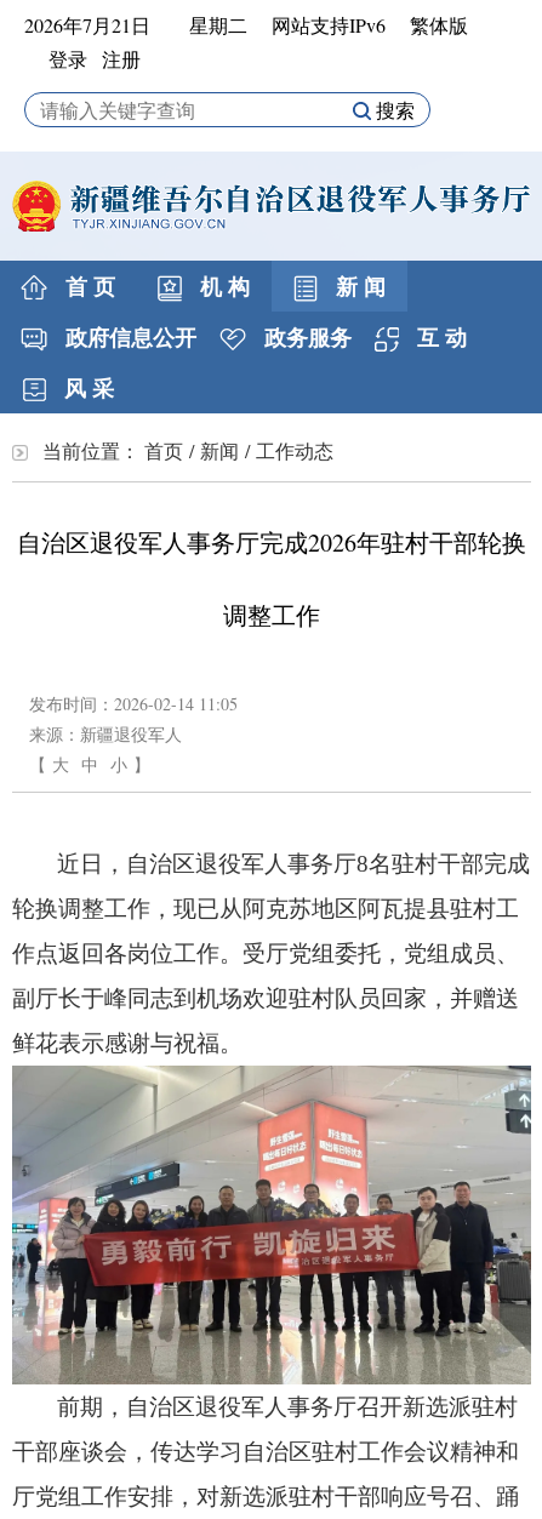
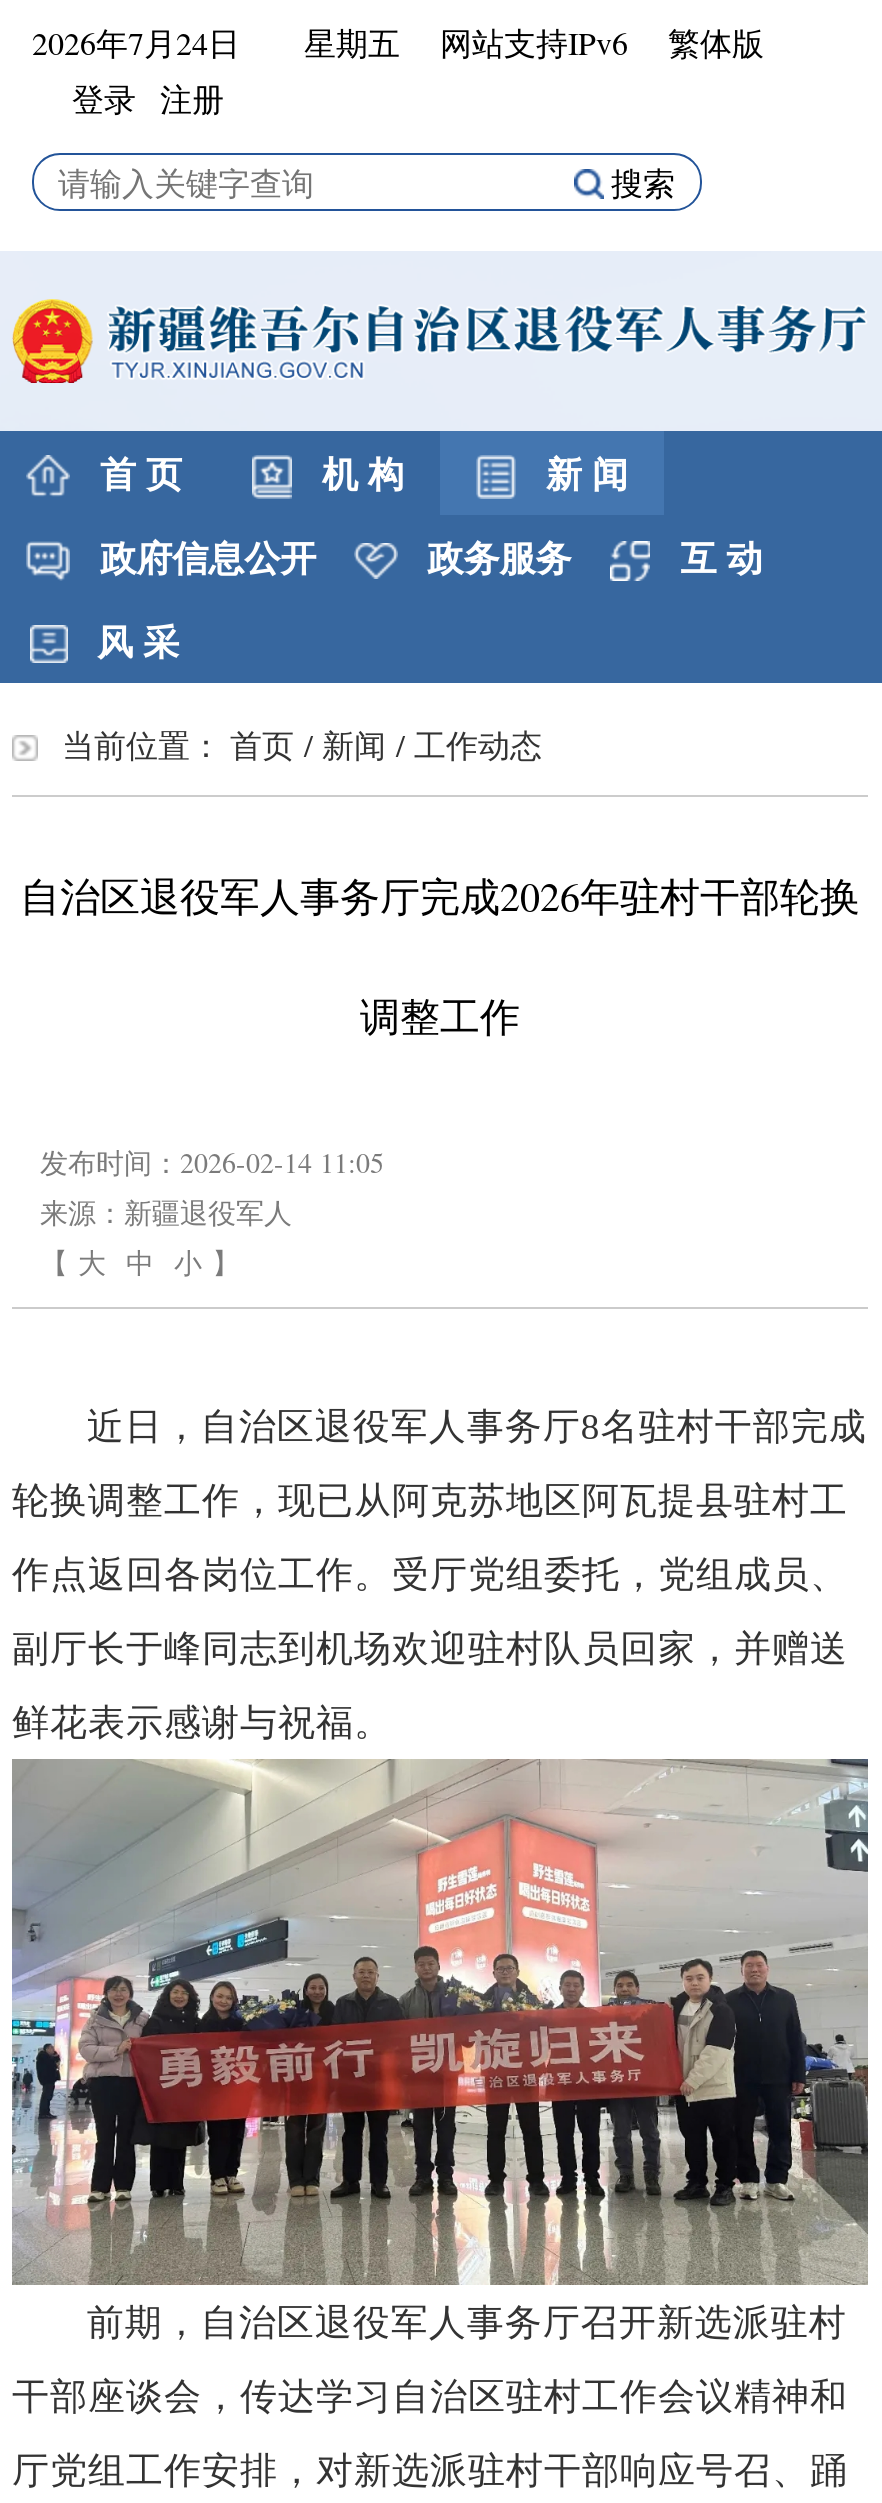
- 2026年7月21日 星期二
+ 2026年7月24日 星期五
